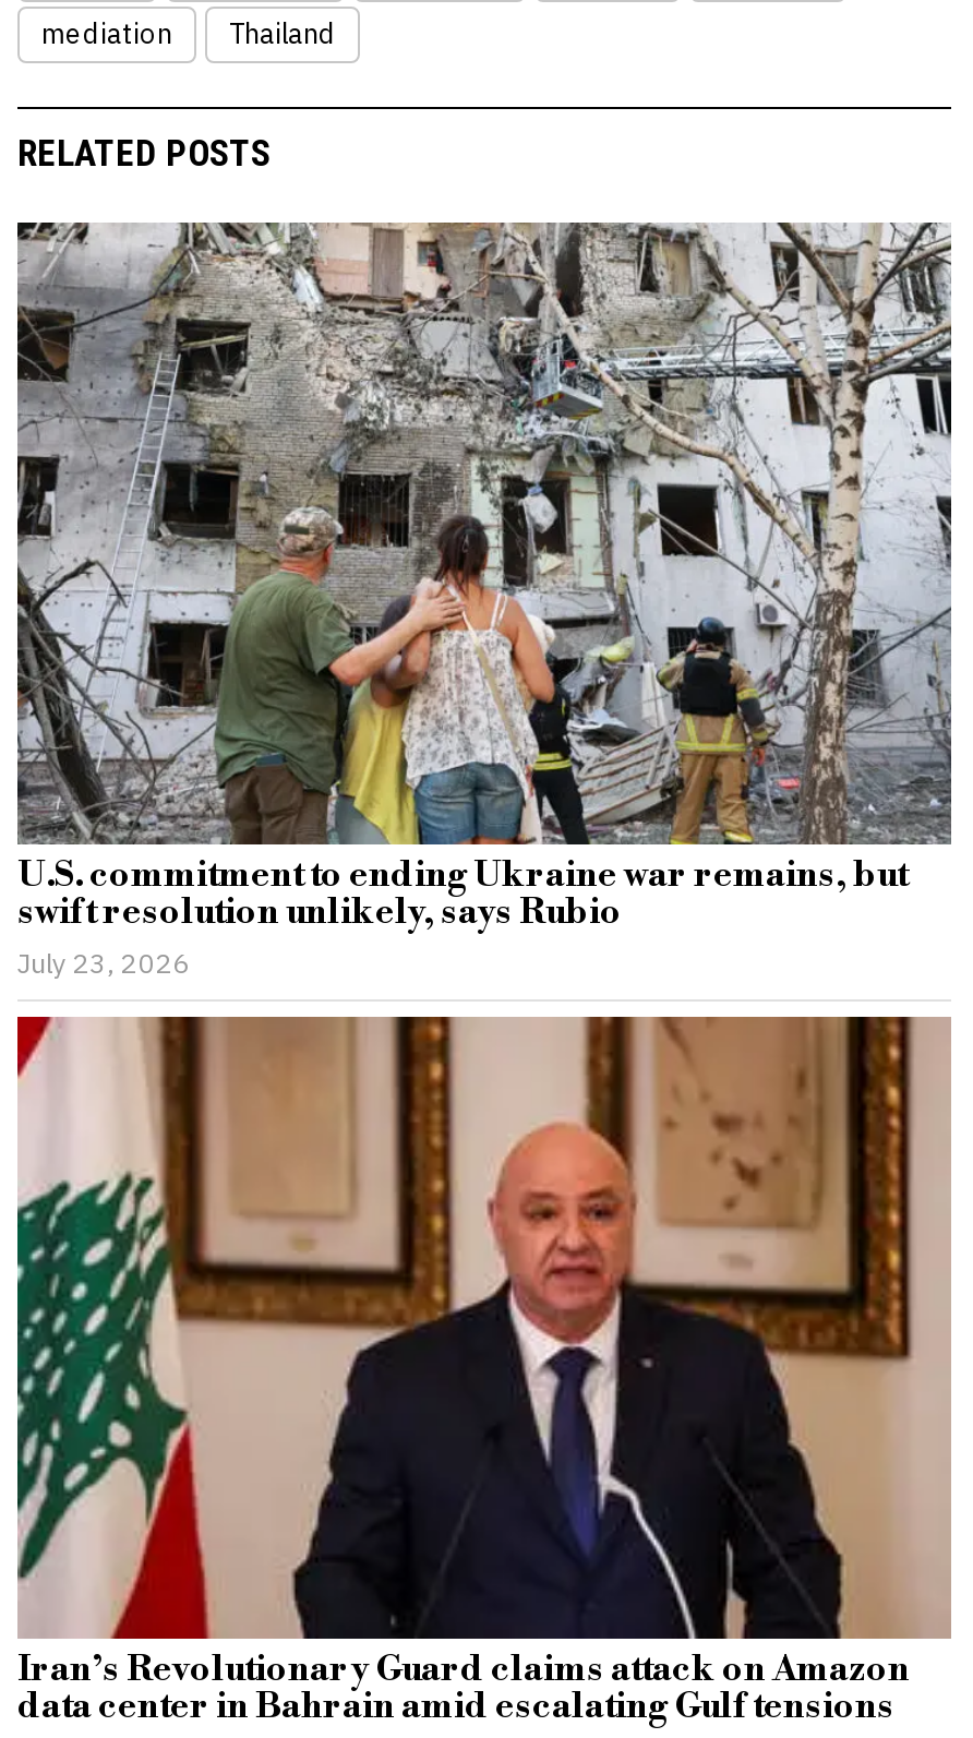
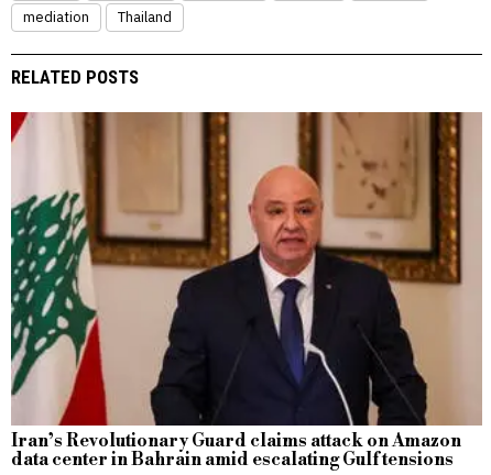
- [image]
- U.S. commitment to ending Ukraine war remains, but
- swift resolution unlikely, says Rubio
- July 23, 2026
